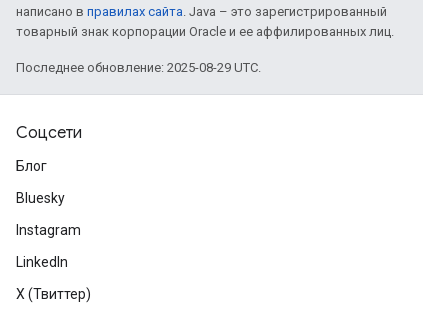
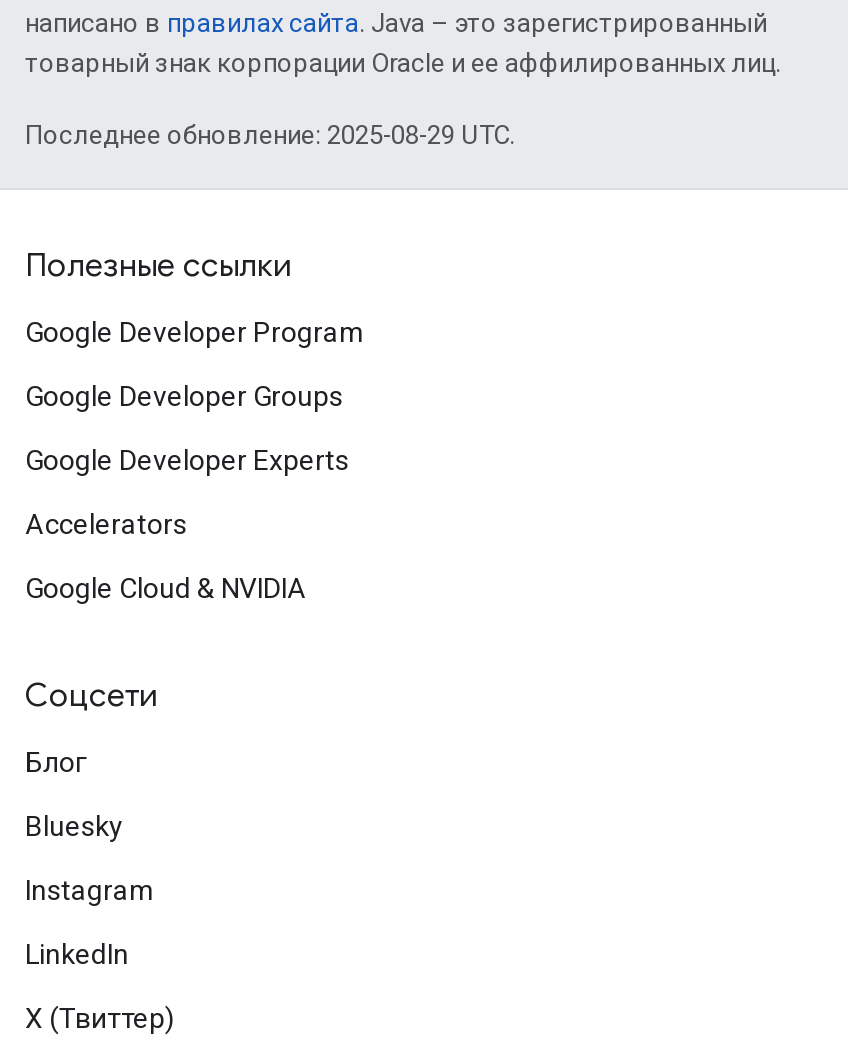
+ Полезные ссылки
+ Google Developer Program
+ Google Developer Groups
+ Google Developer Experts
+ Accelerators
+ Google Cloud & NVIDIA
